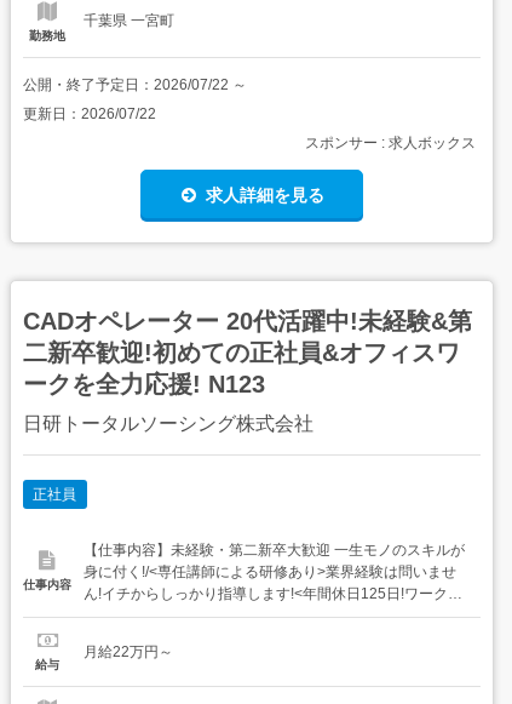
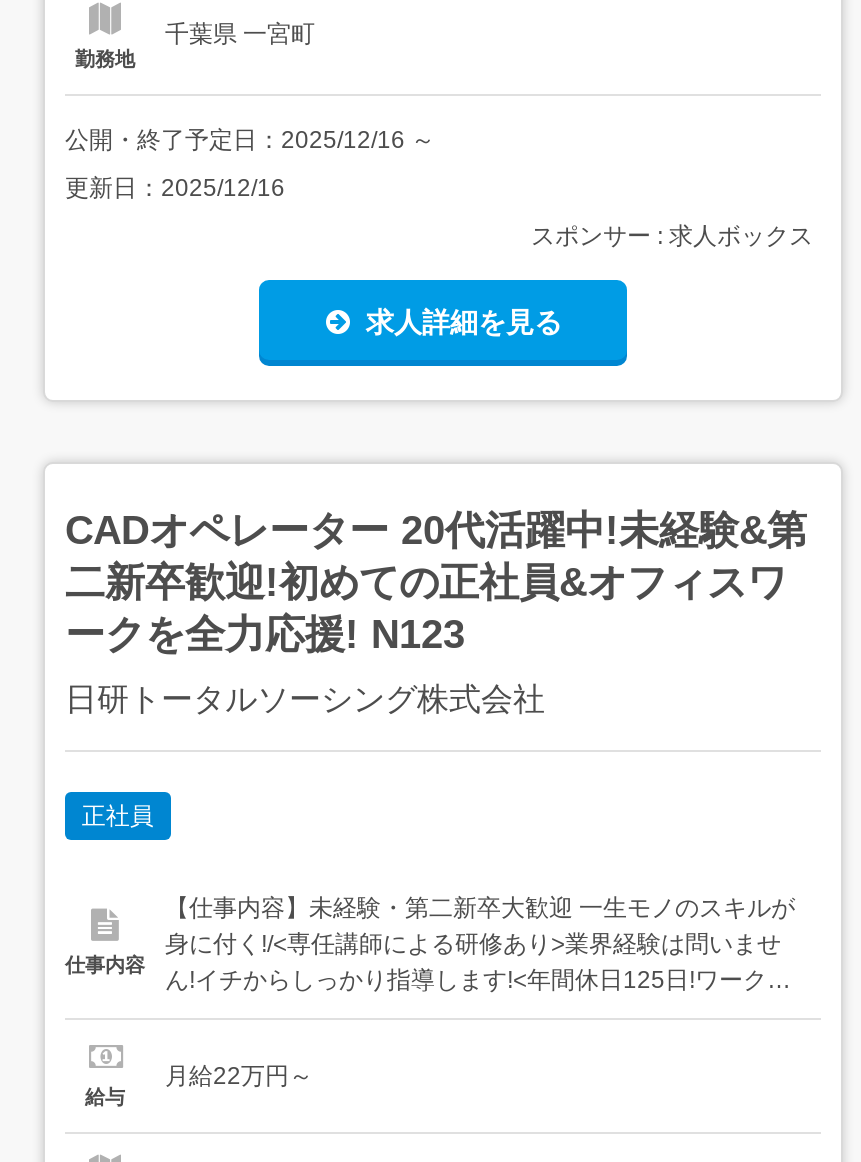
- 公開・終了予定日：2026/07/22～
+ 公開・終了予定日：2025/12/16～

- 更新日：2026/07/22
+ 更新日：2025/12/16
